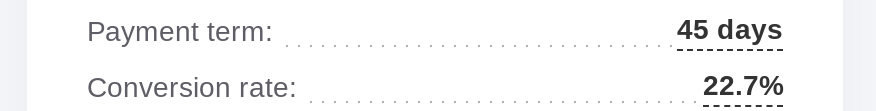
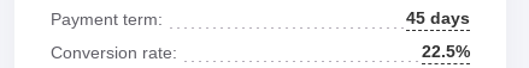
- 22.7%
+ 22.5%
